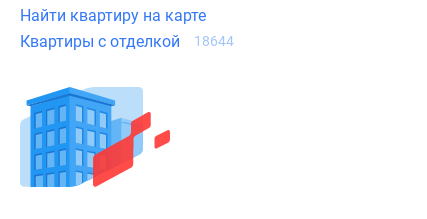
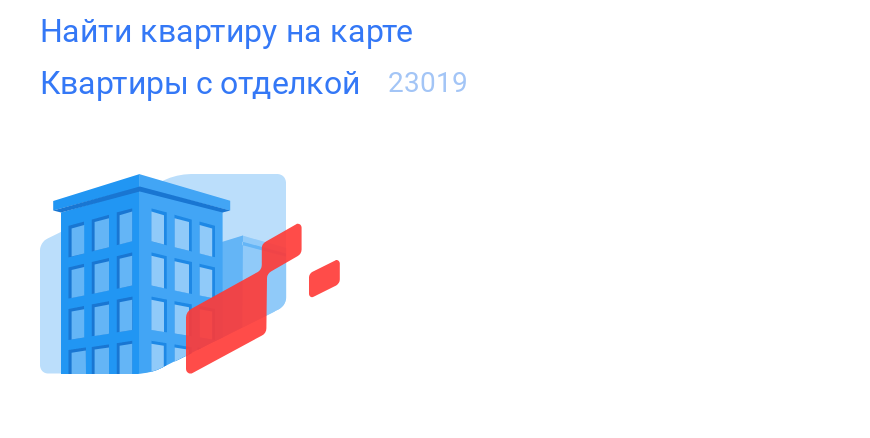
- 18644
+ 23019
